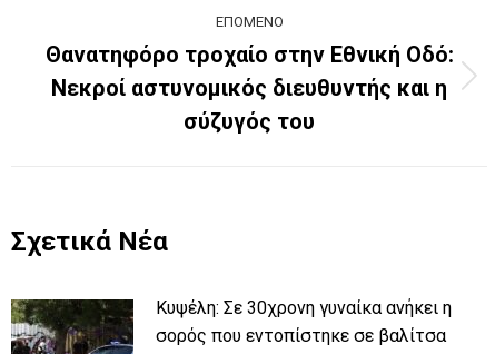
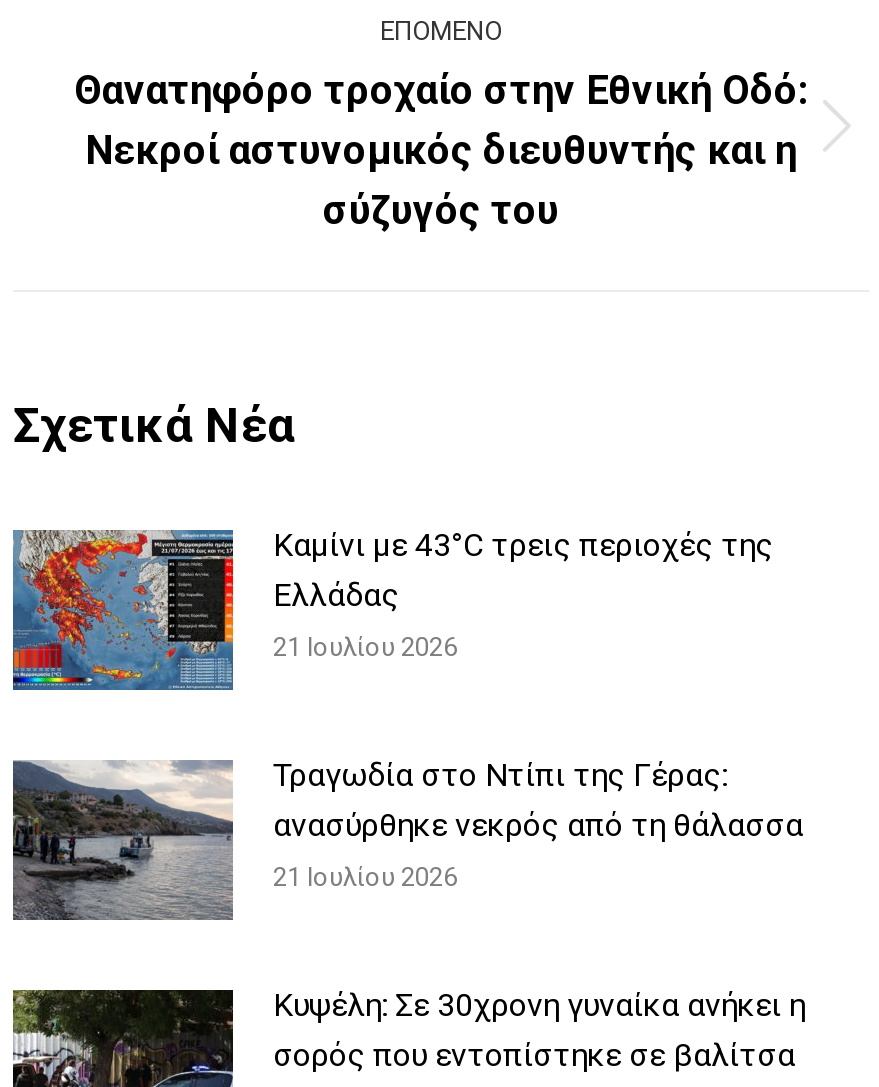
+ [image]
+ Καμίνι με 43°C τρεις περιοχές της
+ Ελλάδας
+ 21 Ιουλίου 2026
+ Τραγωδία στο Ντίπι της Γέρας:
+ ανασύρθηκε νεκρός από τη θάλασσα
+ 21 Ιουλίου 2026

+ [image]
